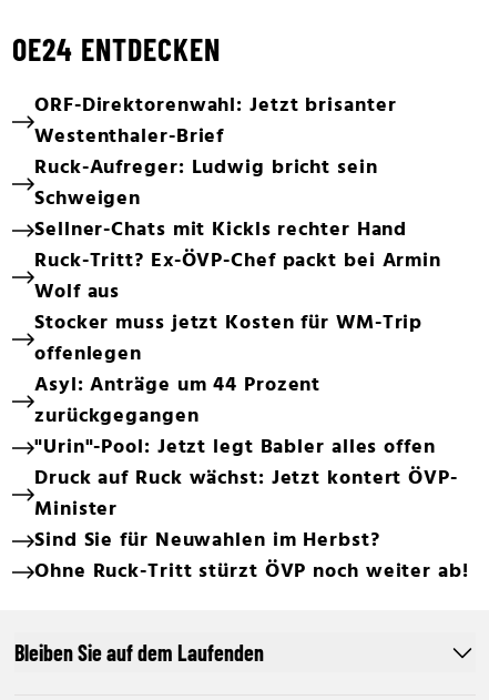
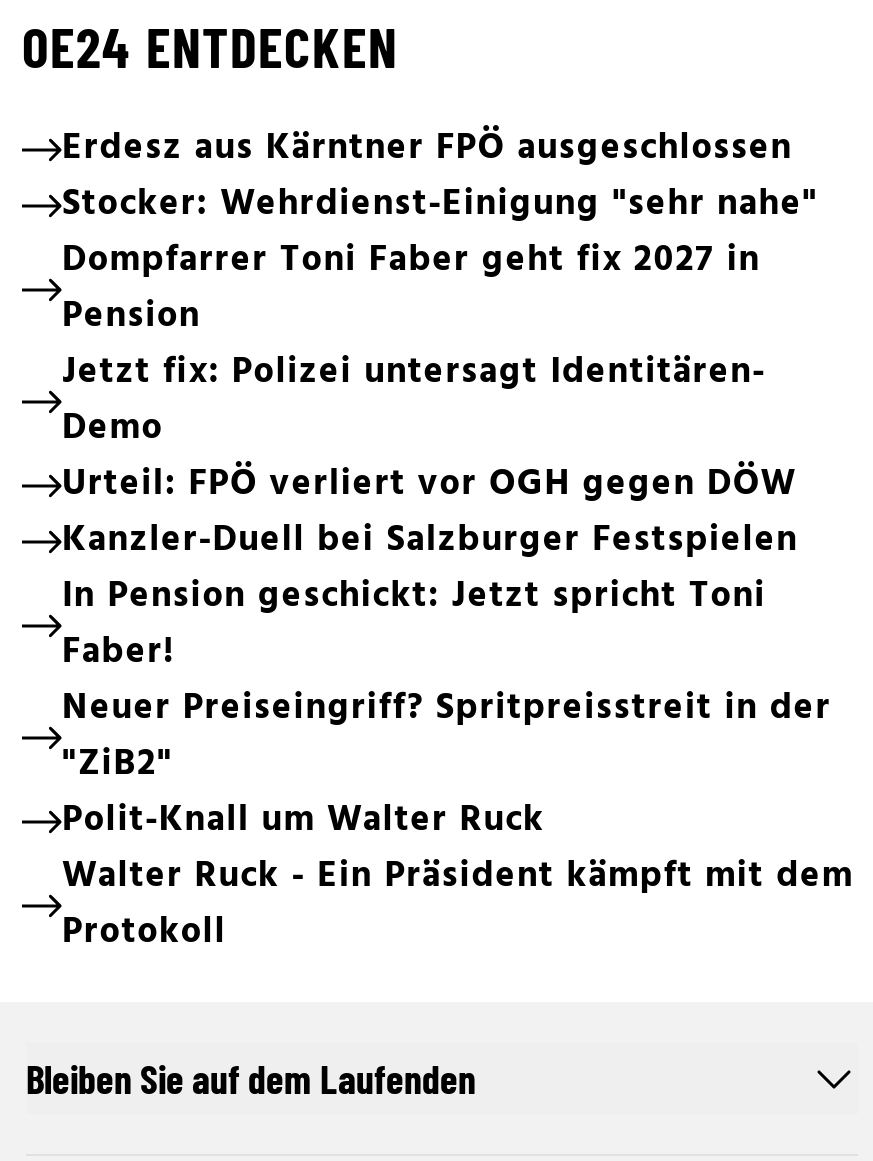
- ORF-Direktorenwahl: Jetzt brisanter
- Westenthaler-Brief
- Ruck-Aufreger: Ludwig bricht sein
- Schweigen
- Sellner-Chats mit Kickls rechter Hand
- Ruck-Tritt? Ex-ÖVP-Chef packt bei Armin
- Wolf aus
- Stocker muss jetzt Kosten für WM-Trip
- offenlegen
- Asyl: Anträge um 44 Prozent
- zurückgegangen
- "Urin"-Pool: Jetzt legt Babler alles offen
- Druck auf Ruck wächst: Jetzt kontert ÖVP-
- Minister
- Sind Sie für Neuwahlen im Herbst?
- Ohne Ruck-Tritt stürzt ÖVP noch weiter ab!
+ Erdesz aus Kärntner FPÖ ausgeschlossen
+ Stocker: Wehrdienst-Einigung "sehr nahe"
+ Dompfarrer Toni Faber geht fix 2027 in
+ Pension
+ Jetzt fix: Polizei untersagt Identitären-
+ Demo
+ Urteil: FPÖ verliert vor OGH gegen DÖW
+ Kanzler-Duell bei Salzburger Festspielen
+ In Pension geschickt: Jetzt spricht Toni
+ Faber!
+ Neuer Preiseingriff? Spritpreisstreit in der
+ "ZiB2"
+ Polit-Knall um Walter Ruck
+ Walter Ruck - Ein Präsident kämpft mit dem
+ Protokoll
